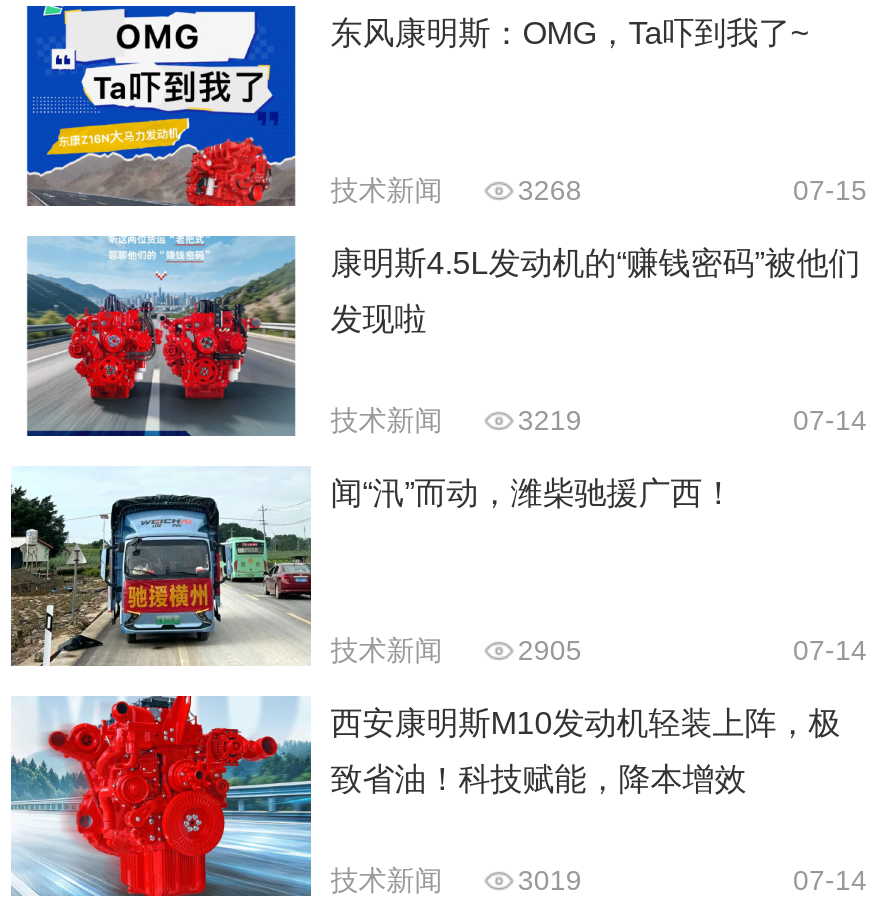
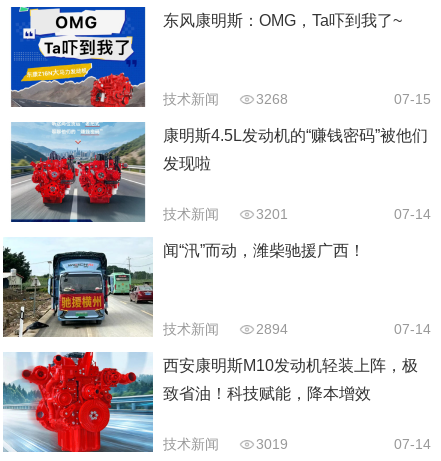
- 3219
+ 3201

- 2905
+ 2894
